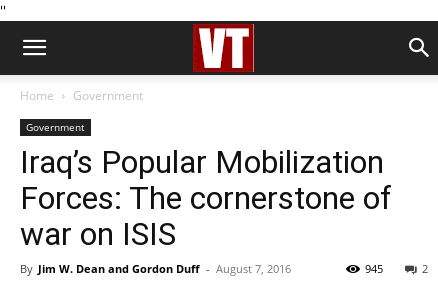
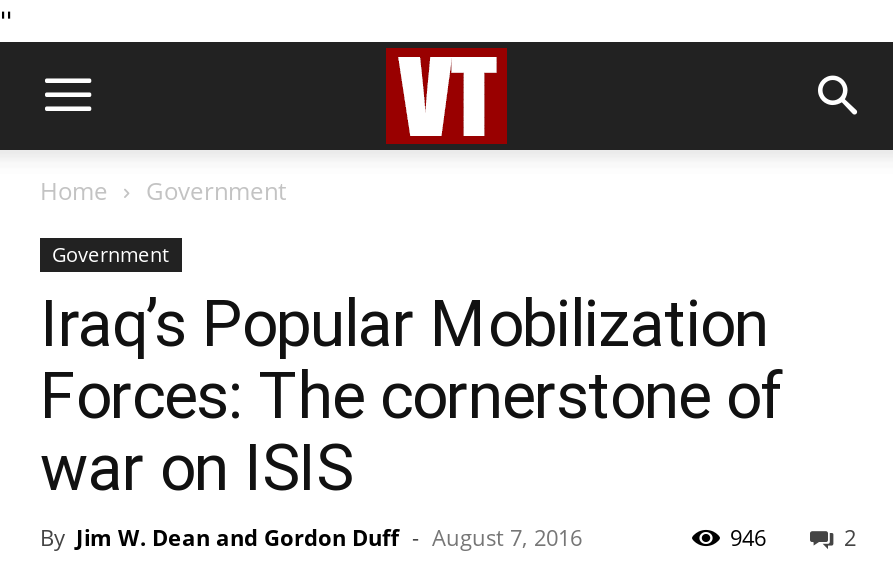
- 945
+ 946
